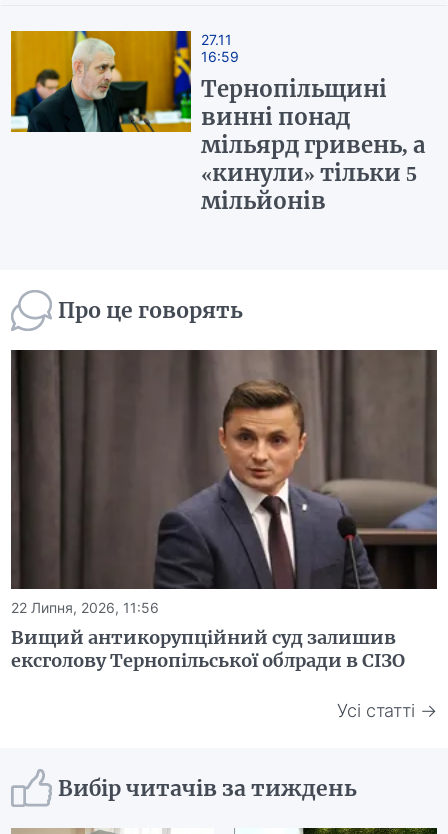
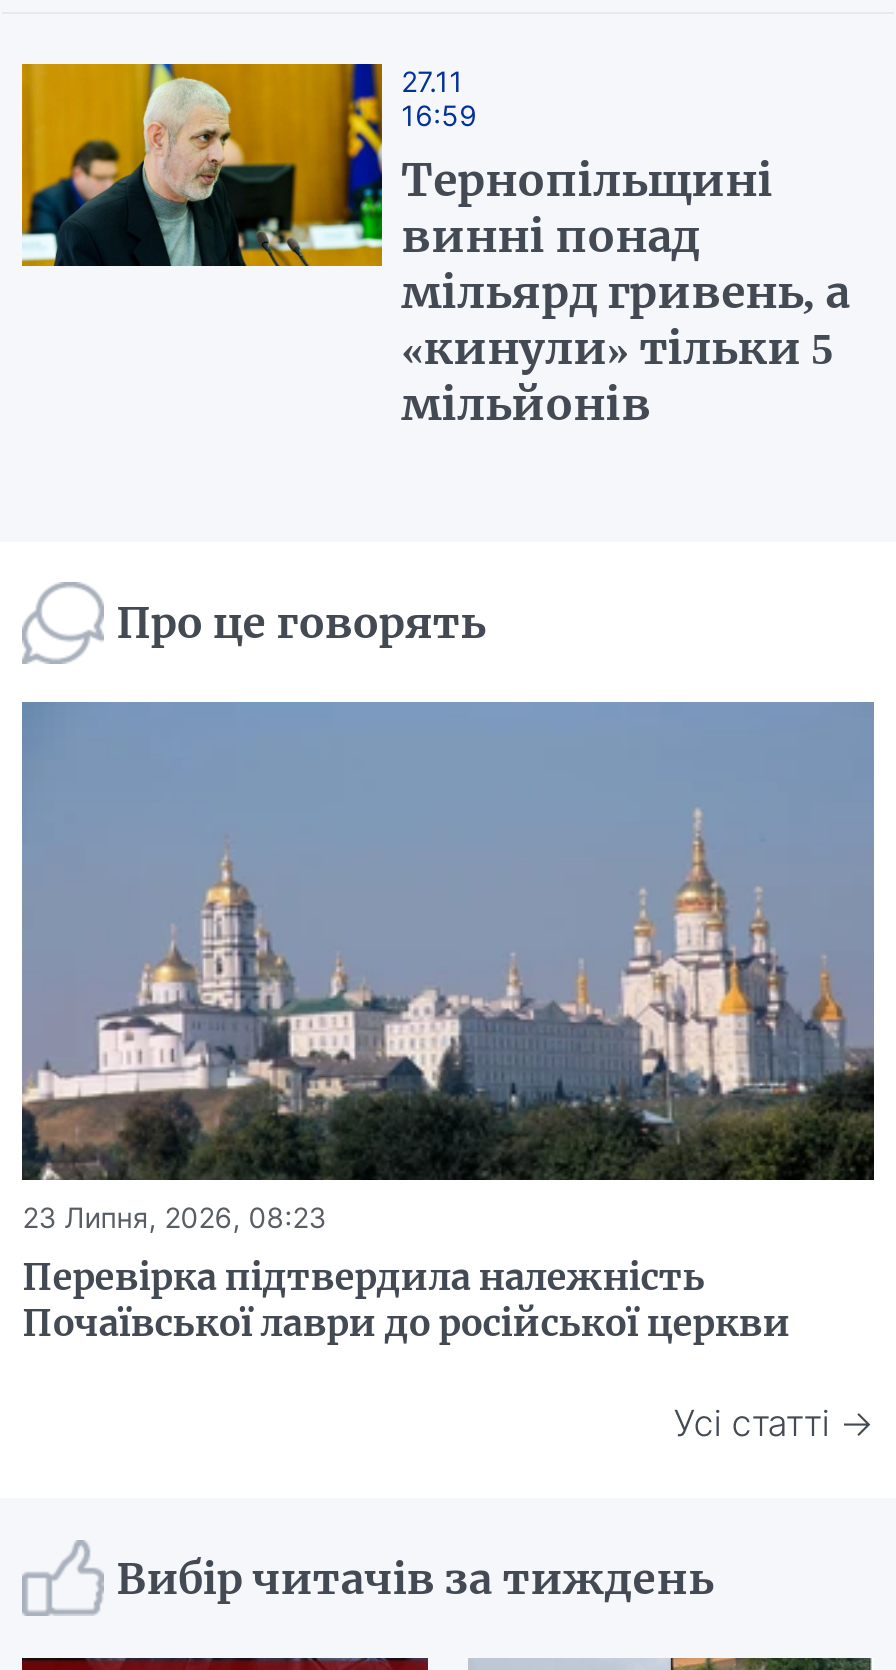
- [image]
- 22 Липня, 2026, 11:56
- Вищий антикорупційний суд залишив
- ексголову Тернопільської облради в СІЗО
+ [image]
+ 23 Липня, 2026, 08:23
+ Перевірка підтвердила належність
+ Почаївської лаври до російської церкви
